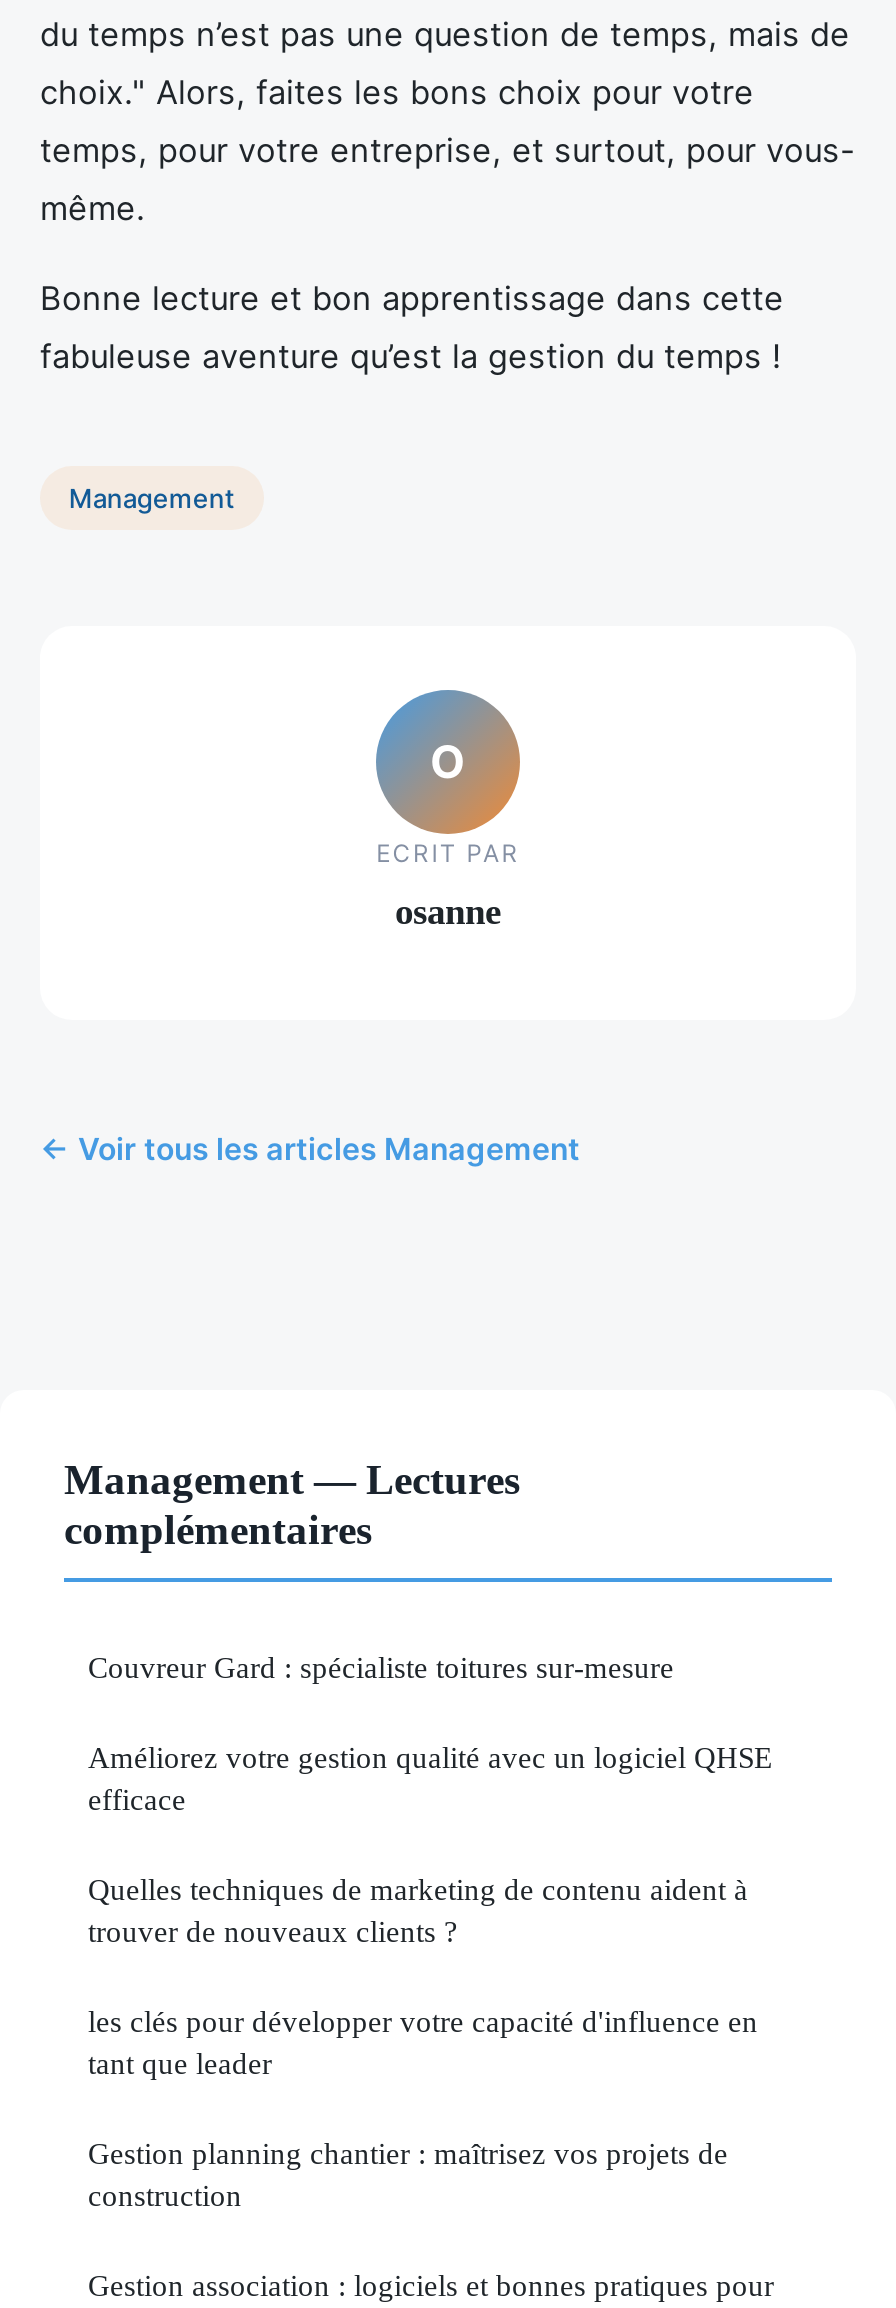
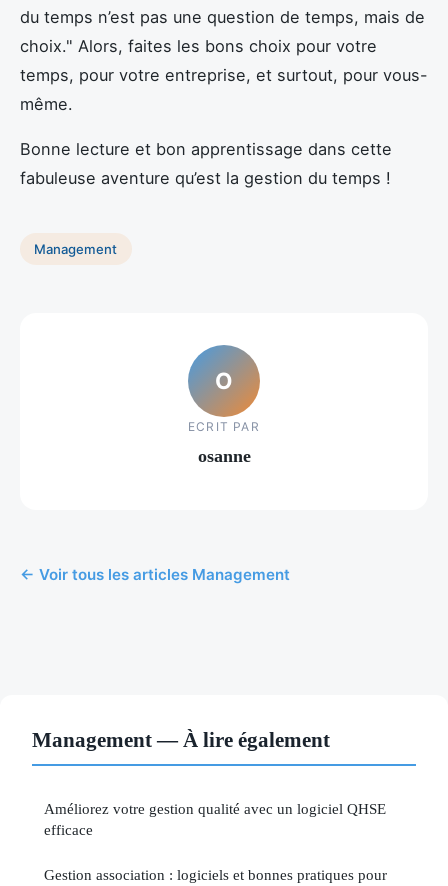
- Management — Lectures
- complémentaires
- Couvreur Gard : spécialiste toitures sur-mesure
+ Management — À lire également

- Quelles techniques de marketing de contenu aident à
- trouver de nouveaux clients ?
- les clés pour développer votre capacité d'influence en
- tant que leader
- Gestion planning chantier : maîtrisez vos projets de
- construction
